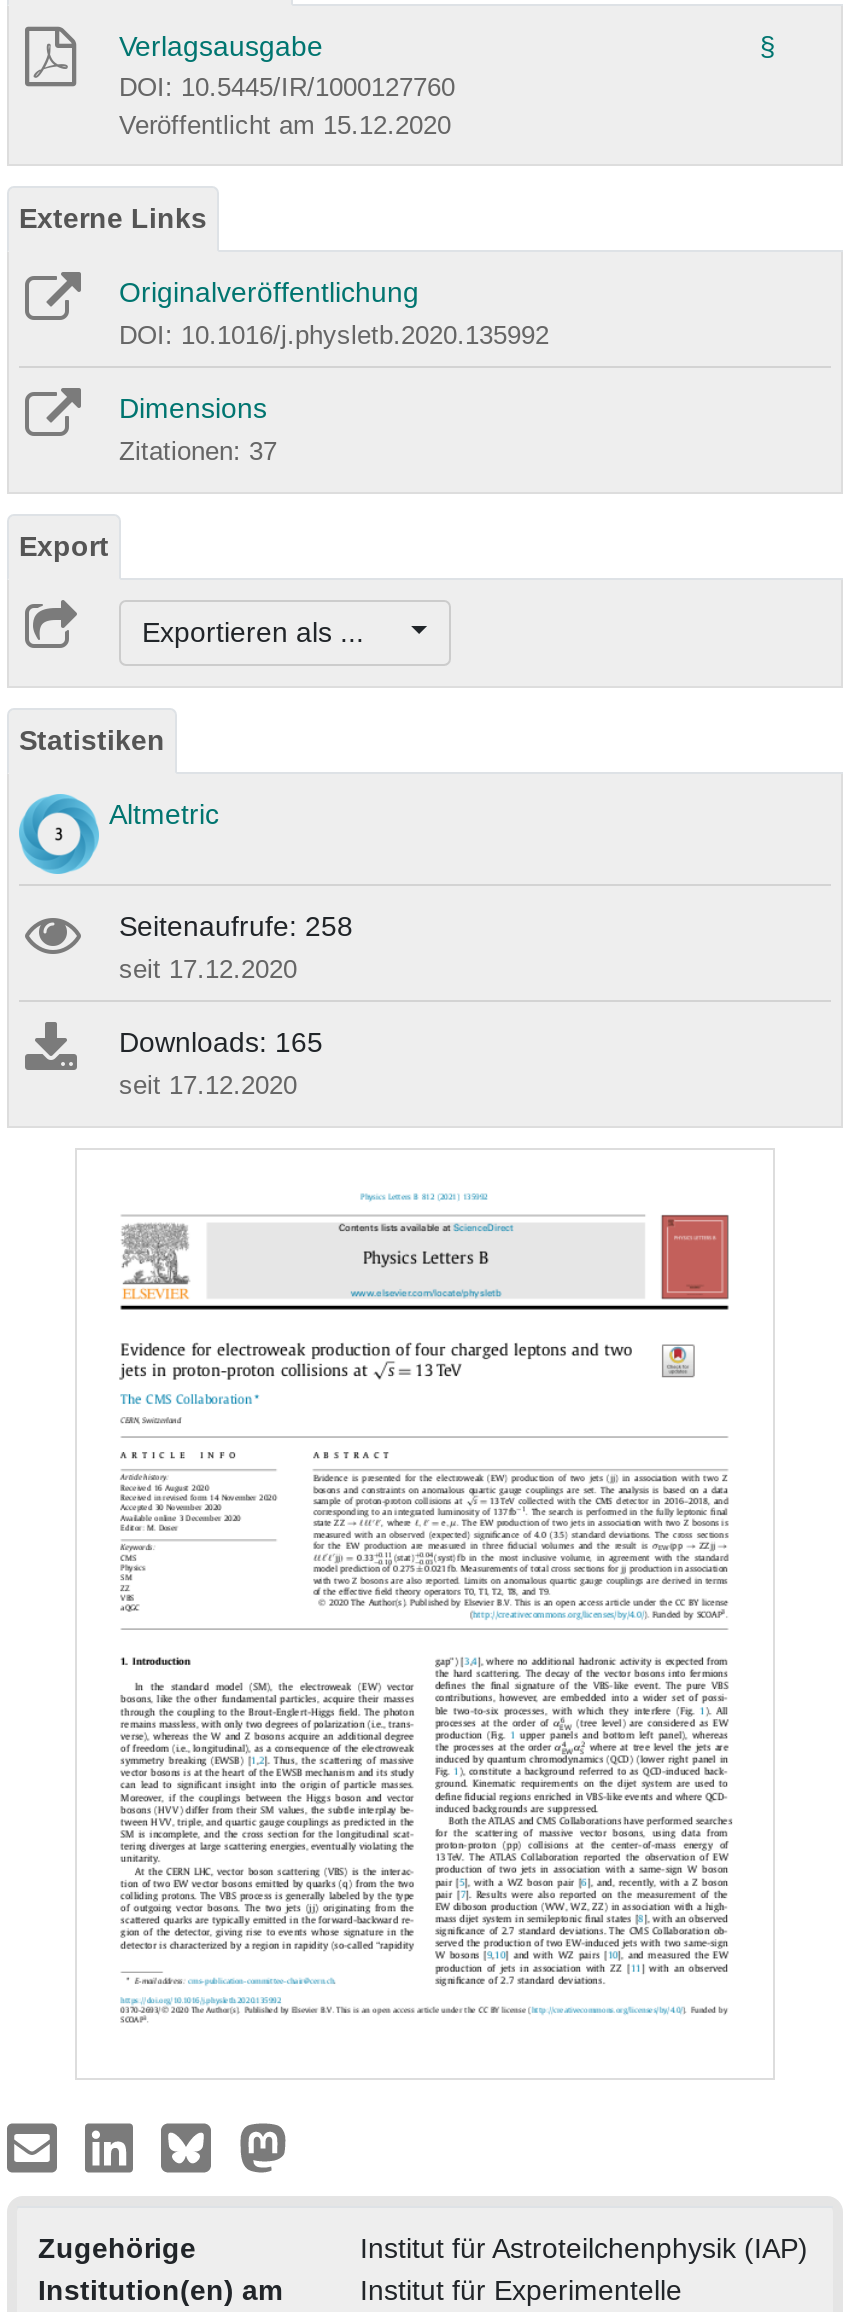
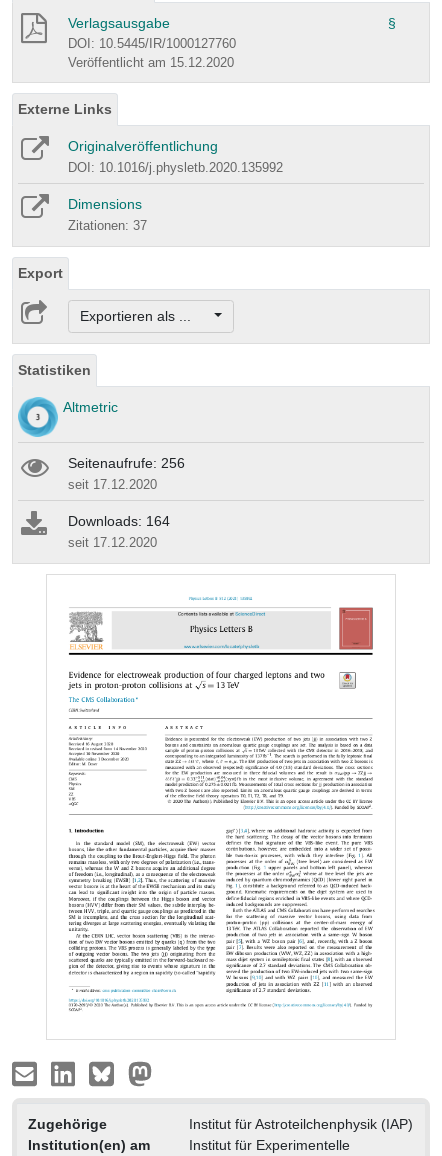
- Seitenaufrufe: 258
+ Seitenaufrufe: 256

- Downloads: 165
+ Downloads: 164
